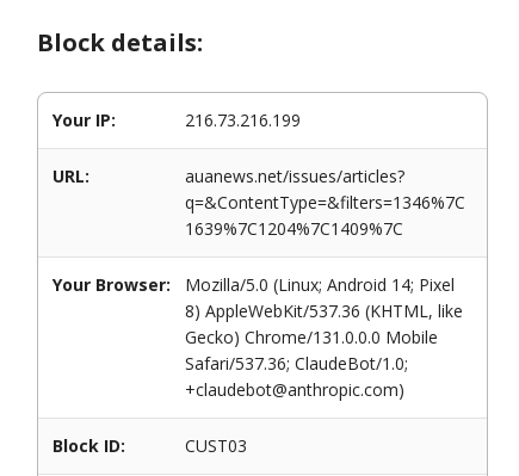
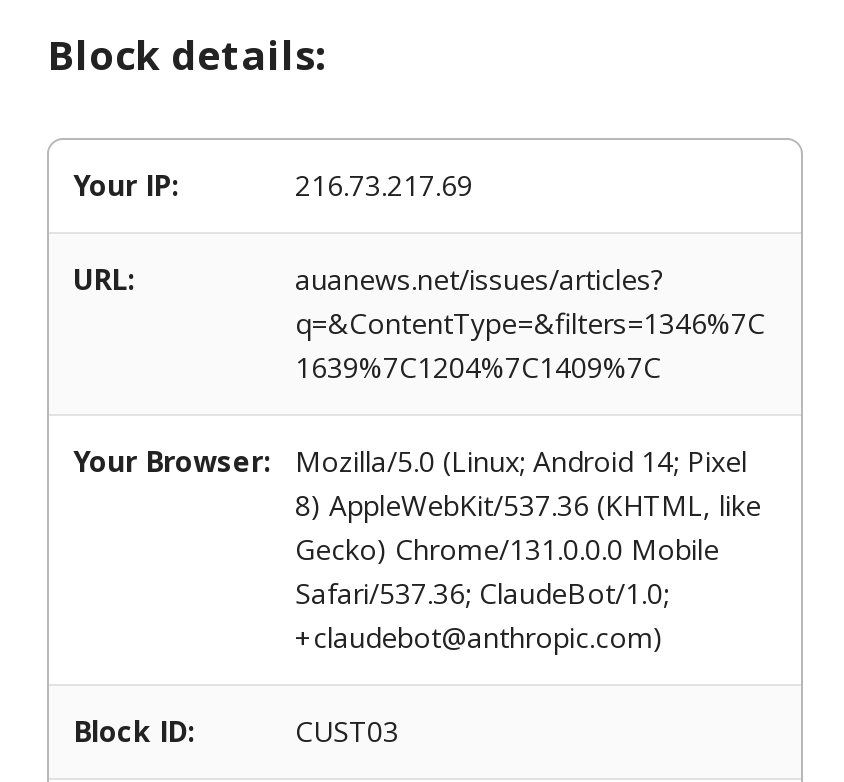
- 216.73.216.199
+ 216.73.217.69
